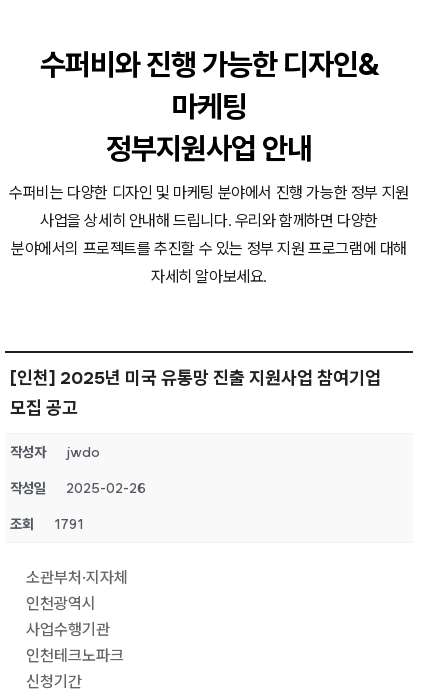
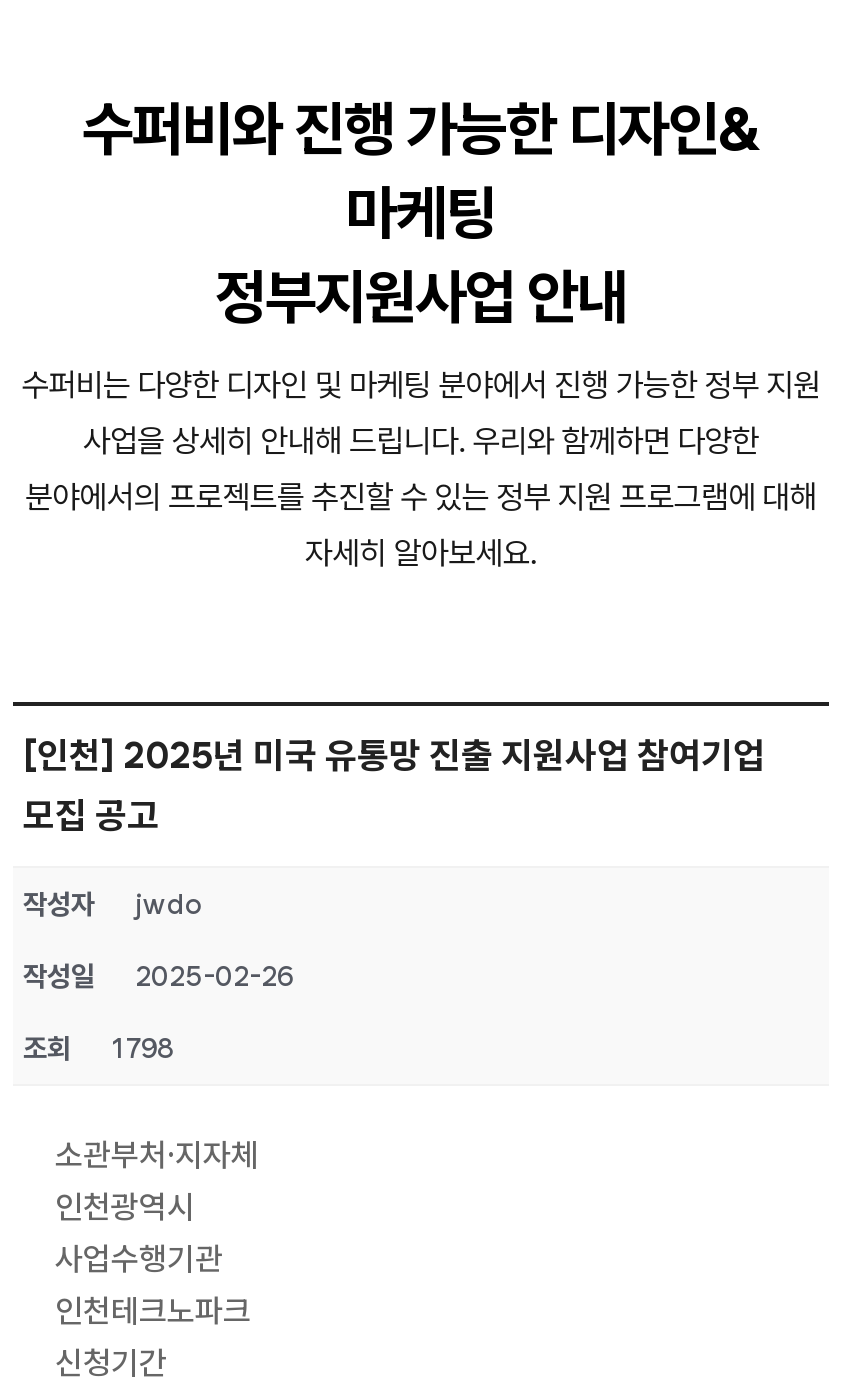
- 조회 1791
+ 조회 1798
